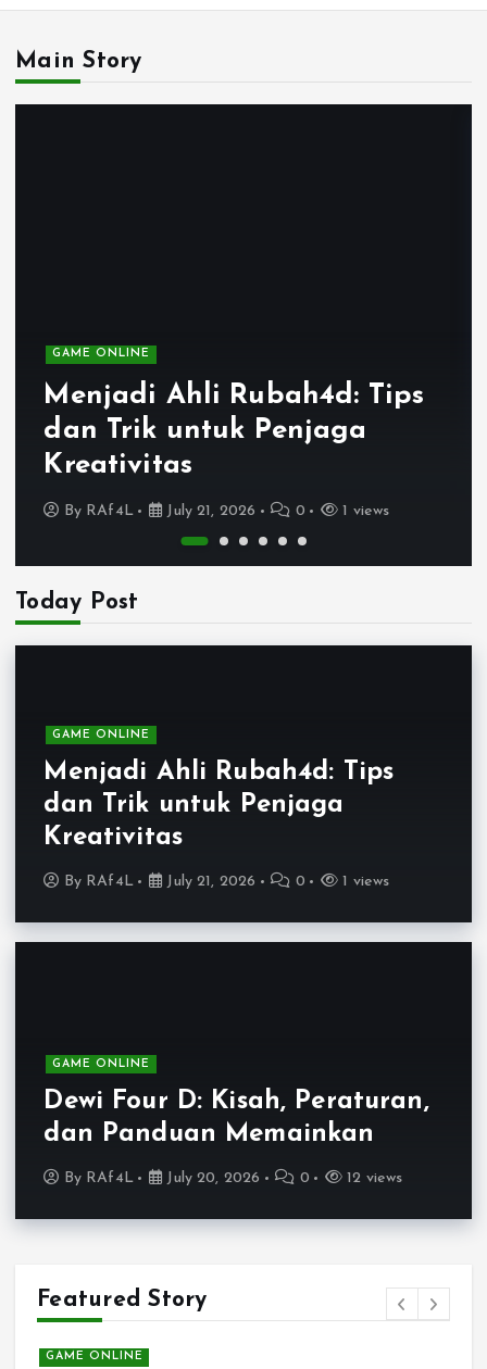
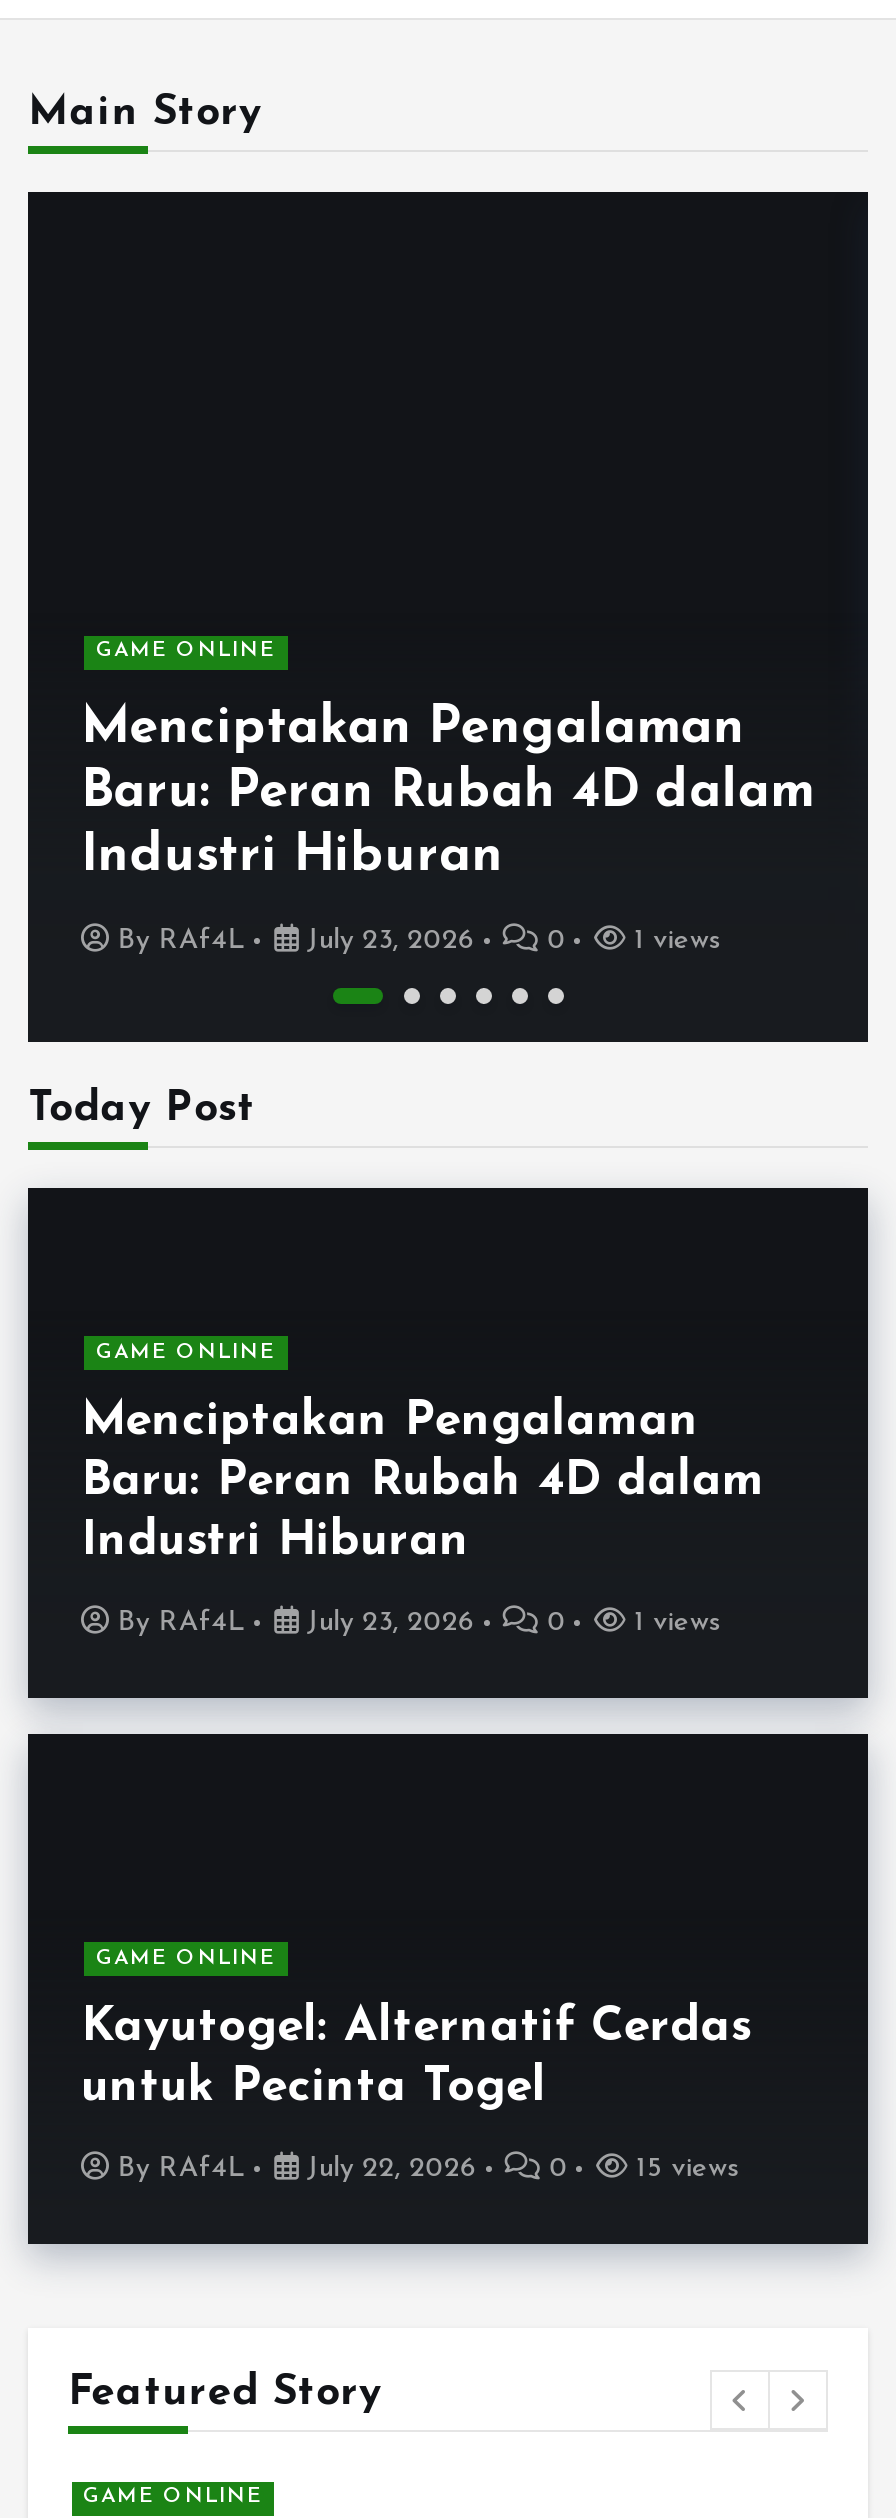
- Menjadi Ahli Rubah4d: Tips
- dan Trik untuk Penjaga
- Kreativitas
+ Menciptakan Pengalaman
+ Baru: Peran Rubah 4D dalam
+ Industri Hiburan

- By RAf4L July 21, 2026
+ By RAf4L July 23, 2026

- Menjadi Ahli Rubah4d: Tips
- dan Trik untuk Penjaga
- Kreativitas
+ Menciptakan Pengalaman
+ Baru: Peran Rubah 4D dalam
+ Industri Hiburan

- By RAf4L July 21, 2026
+ By RAf4L July 23, 2026

- Dewi Four D: Kisah, Peraturan,
- dan Panduan Memainkan
+ Kayutogel: Alternatif Cerdas
+ untuk Pecinta Togel

- By RAf4L July 20, 2026
+ By RAf4L July 22, 2026

- 12 views
+ 15 views
